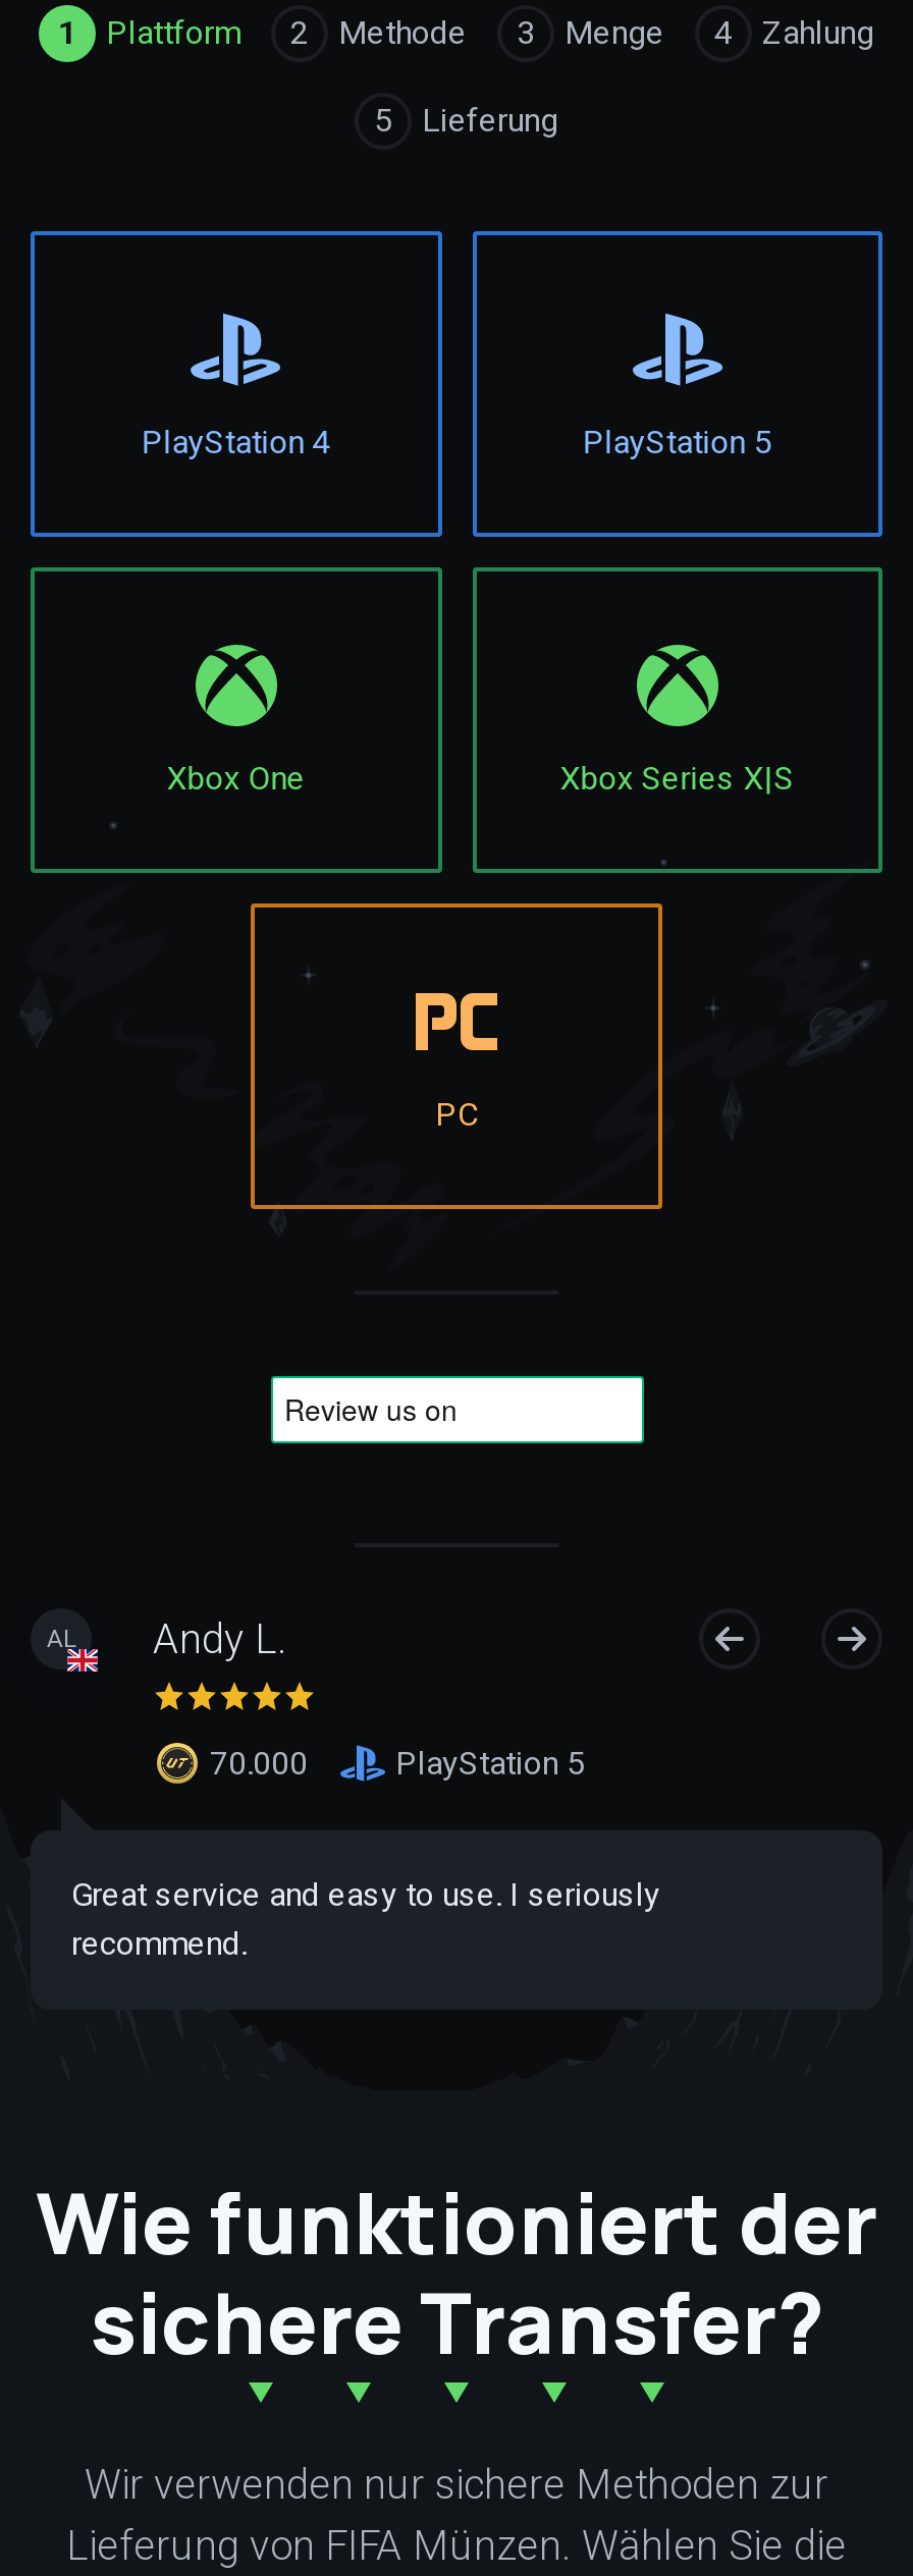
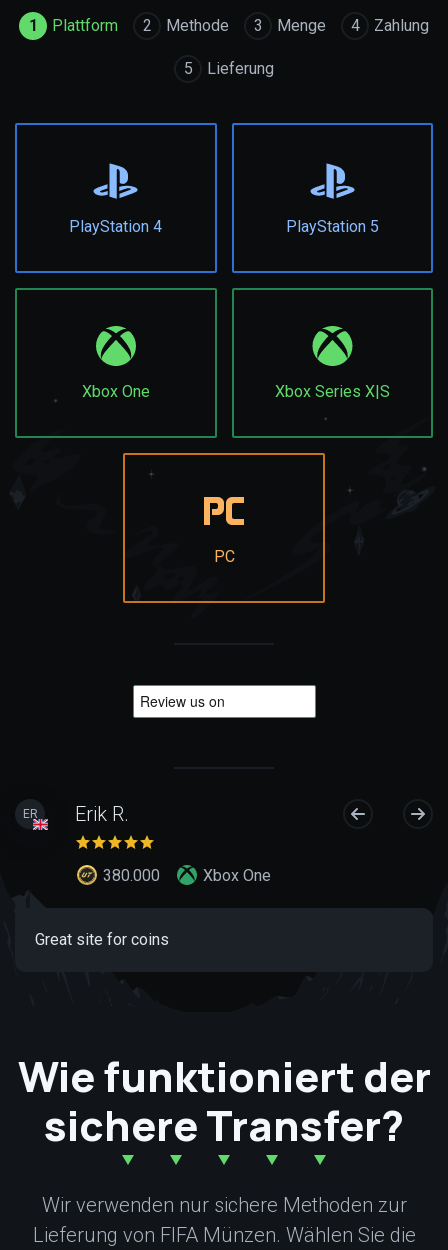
- AL
- Andy L.
+ ER
+ Erik R.

- 70.000
- PlayStation 5
+ 380.000
+ Xbox One

- Great service and easy to use. I seriously
- recommend.
+ Great site for coins
